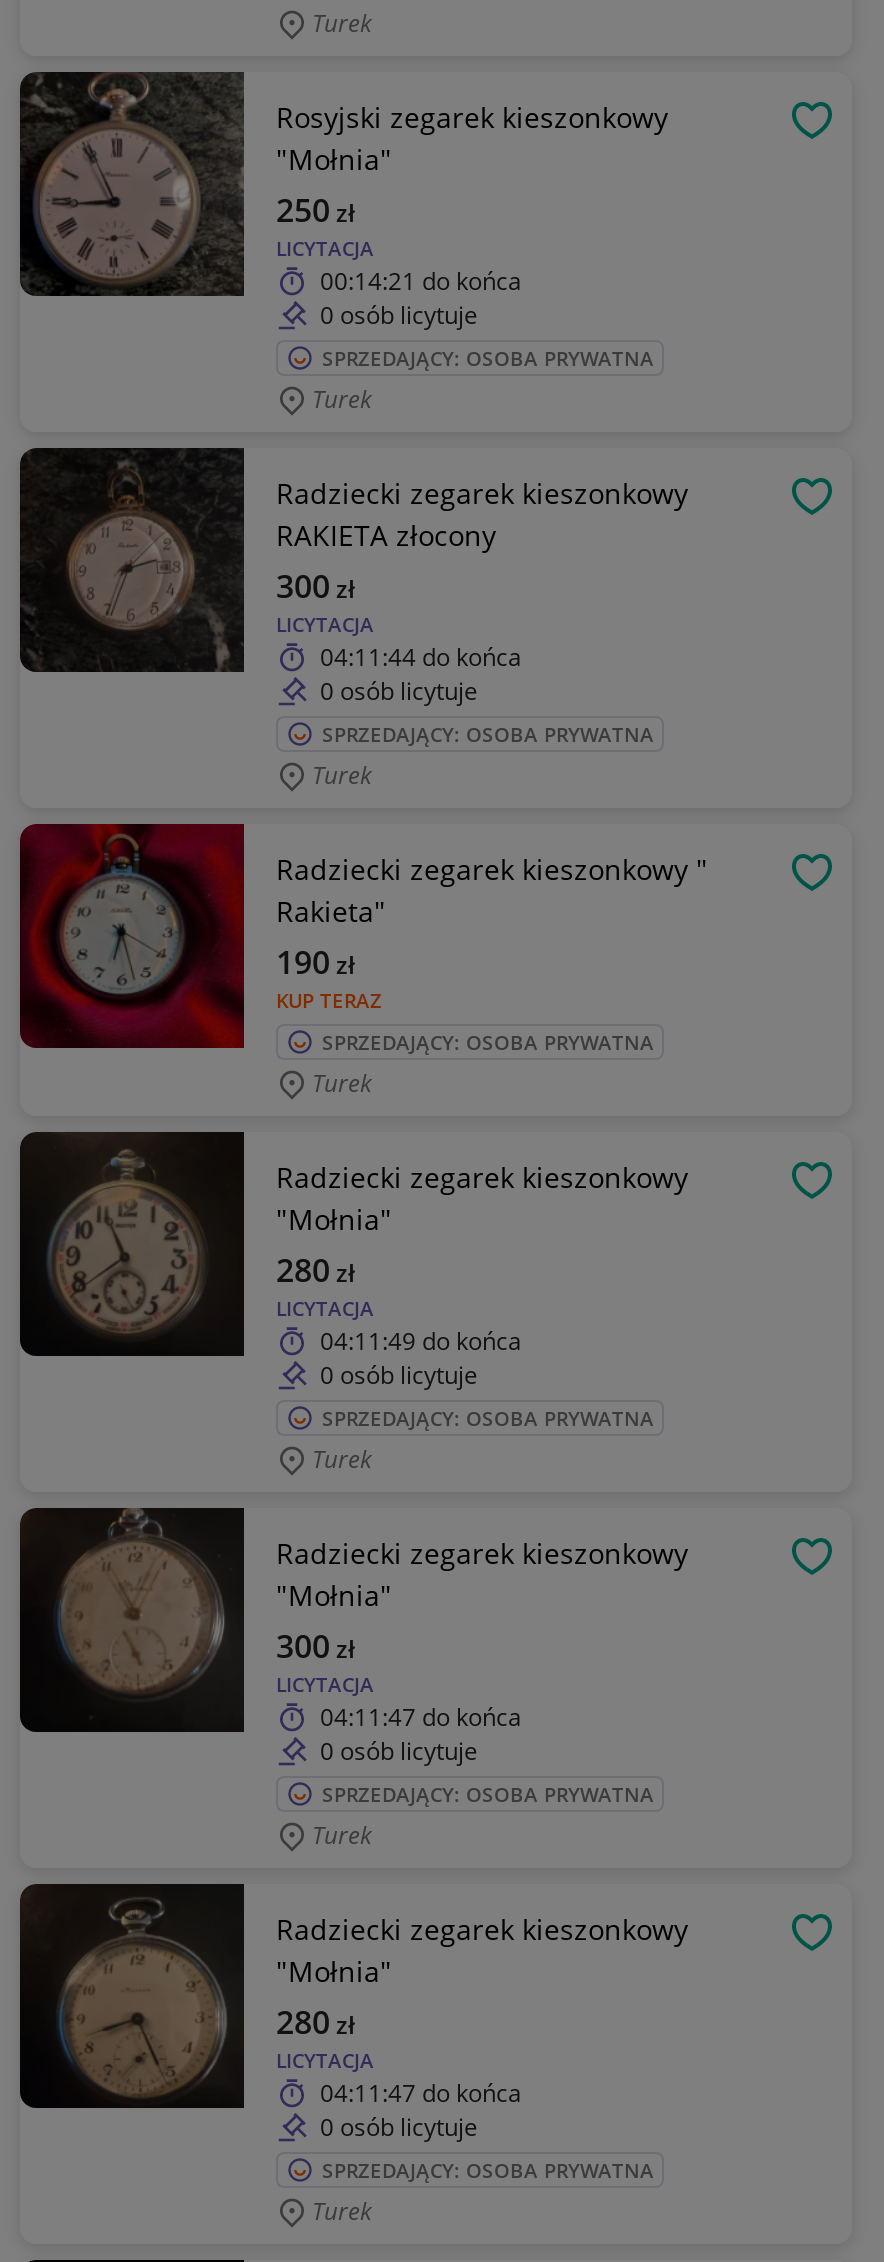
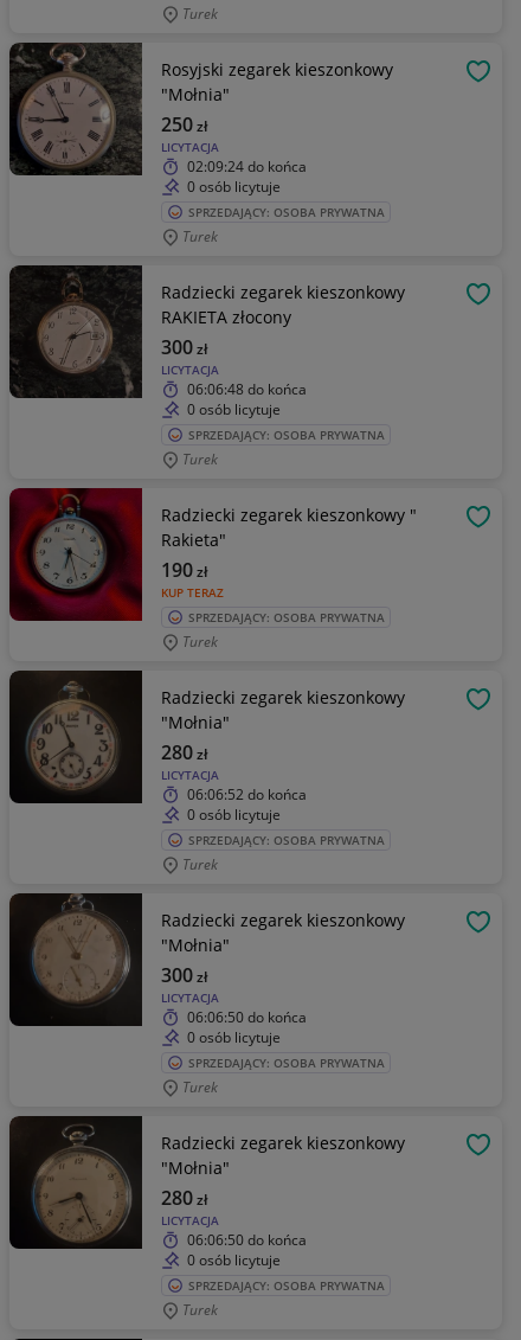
- 00:14:21 do końca
+ 02:09:24 do końca

- 04:11:44 do końca
+ 06:06:48 do końca

- 04:11:49 do końca
+ 06:06:52 do końca

- 04:11:47 do końca
+ 06:06:50 do końca

- 04:11:47 do końca
+ 06:06:50 do końca
